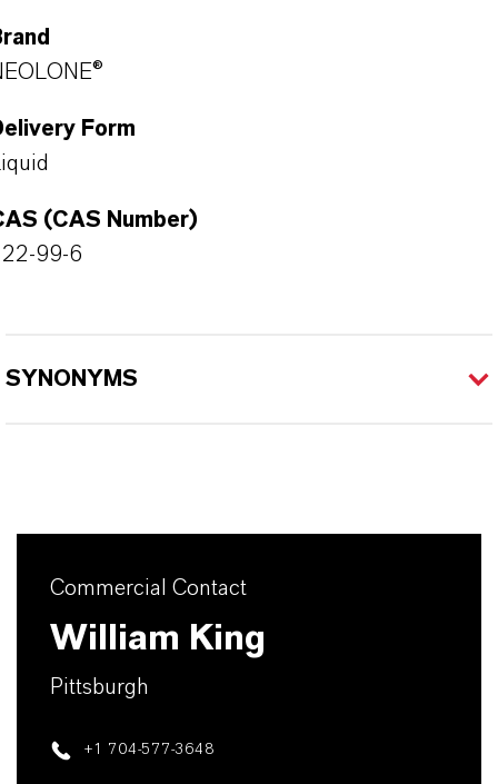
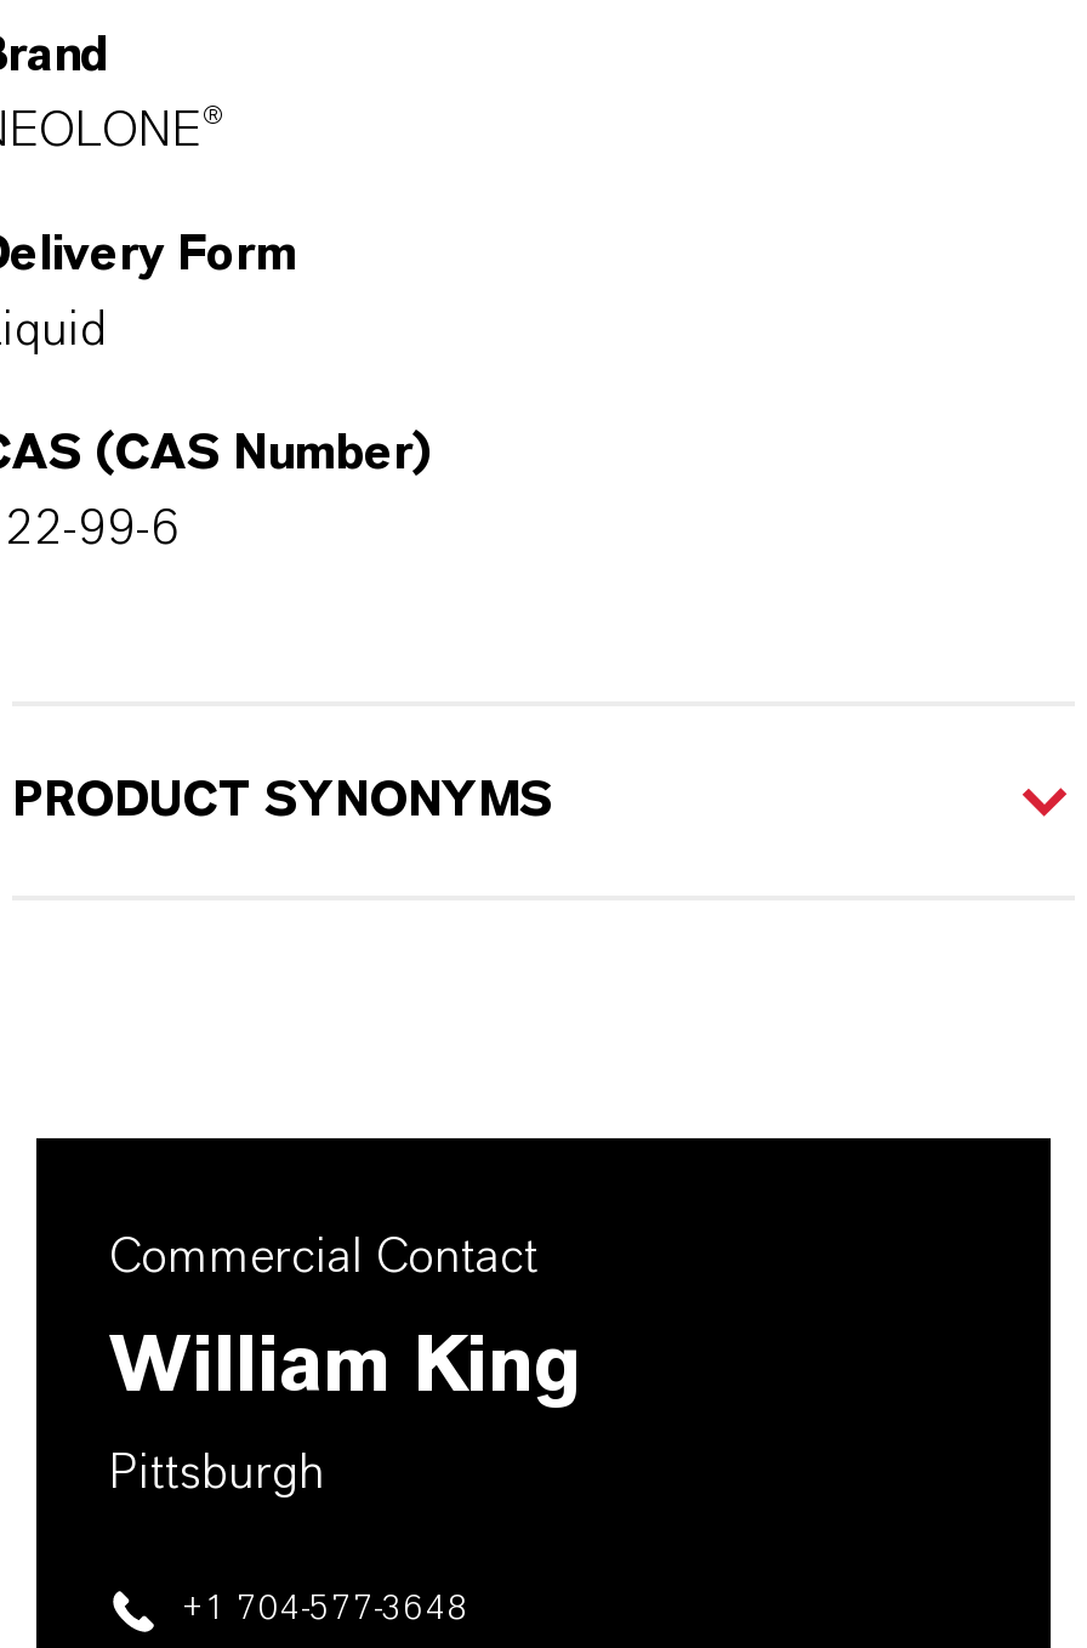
- SYNONYMS
+ PRODUCT SYNONYMS
